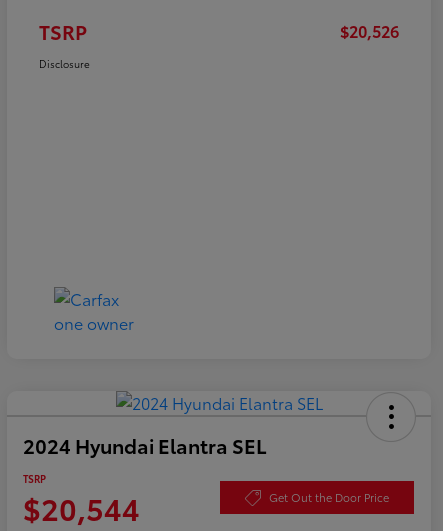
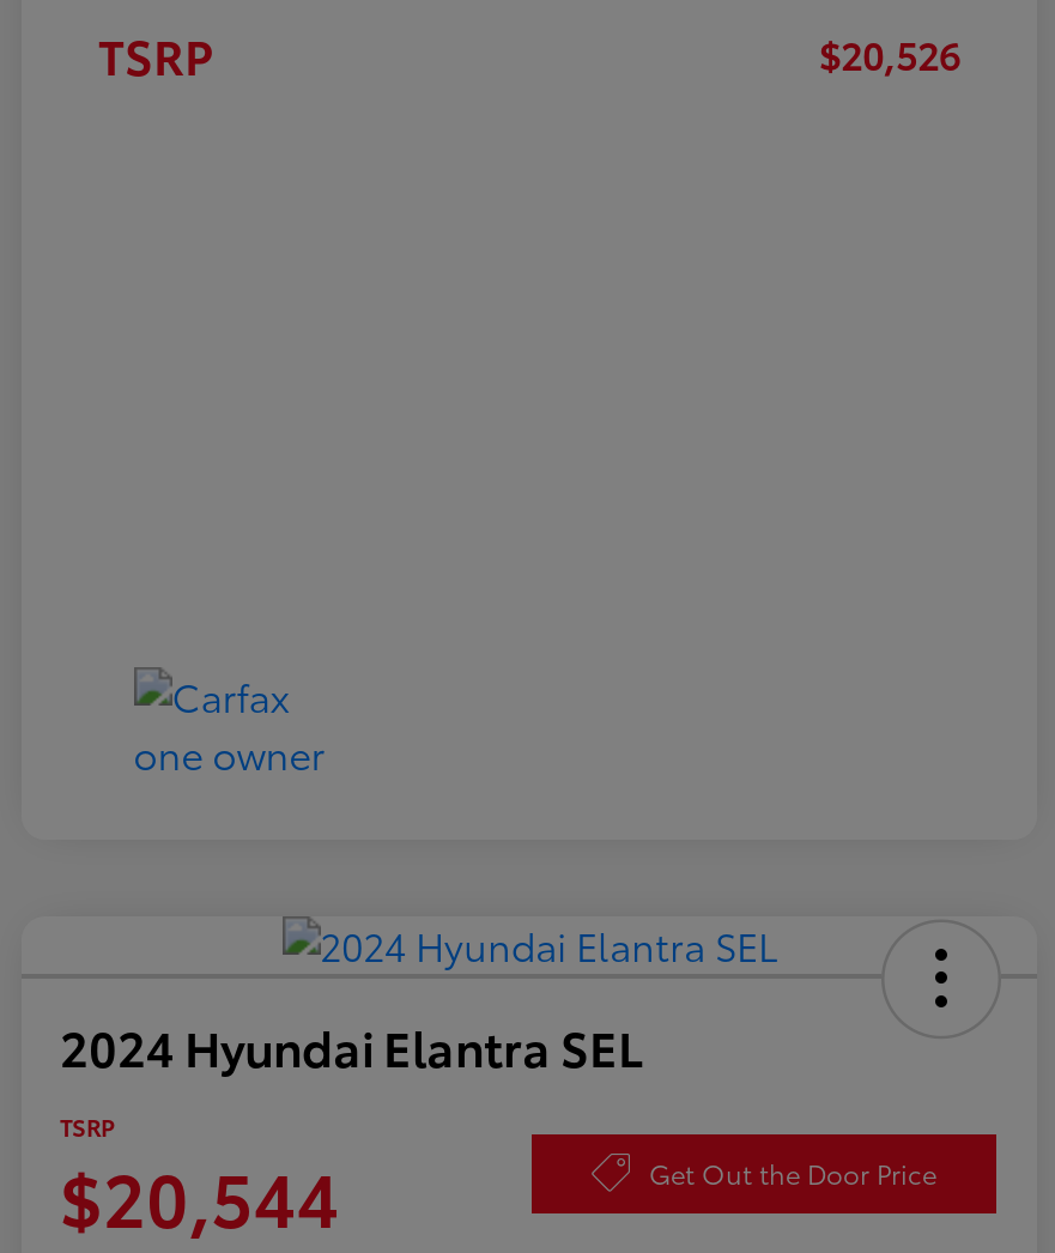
- Disclosure
